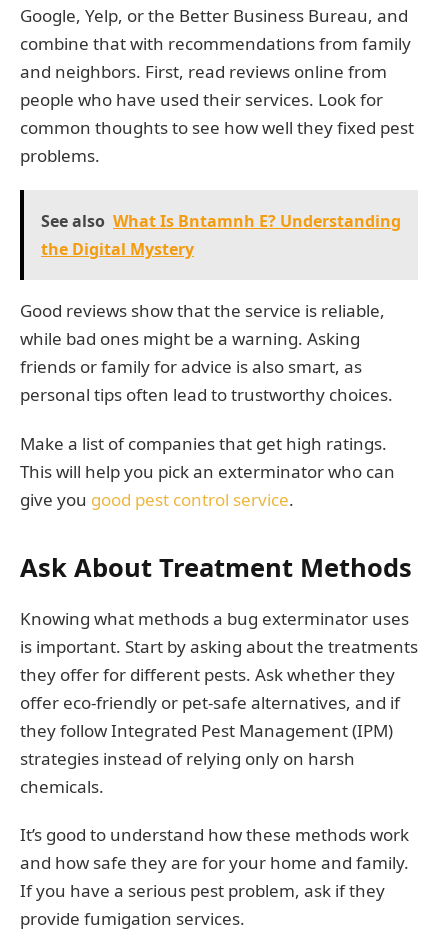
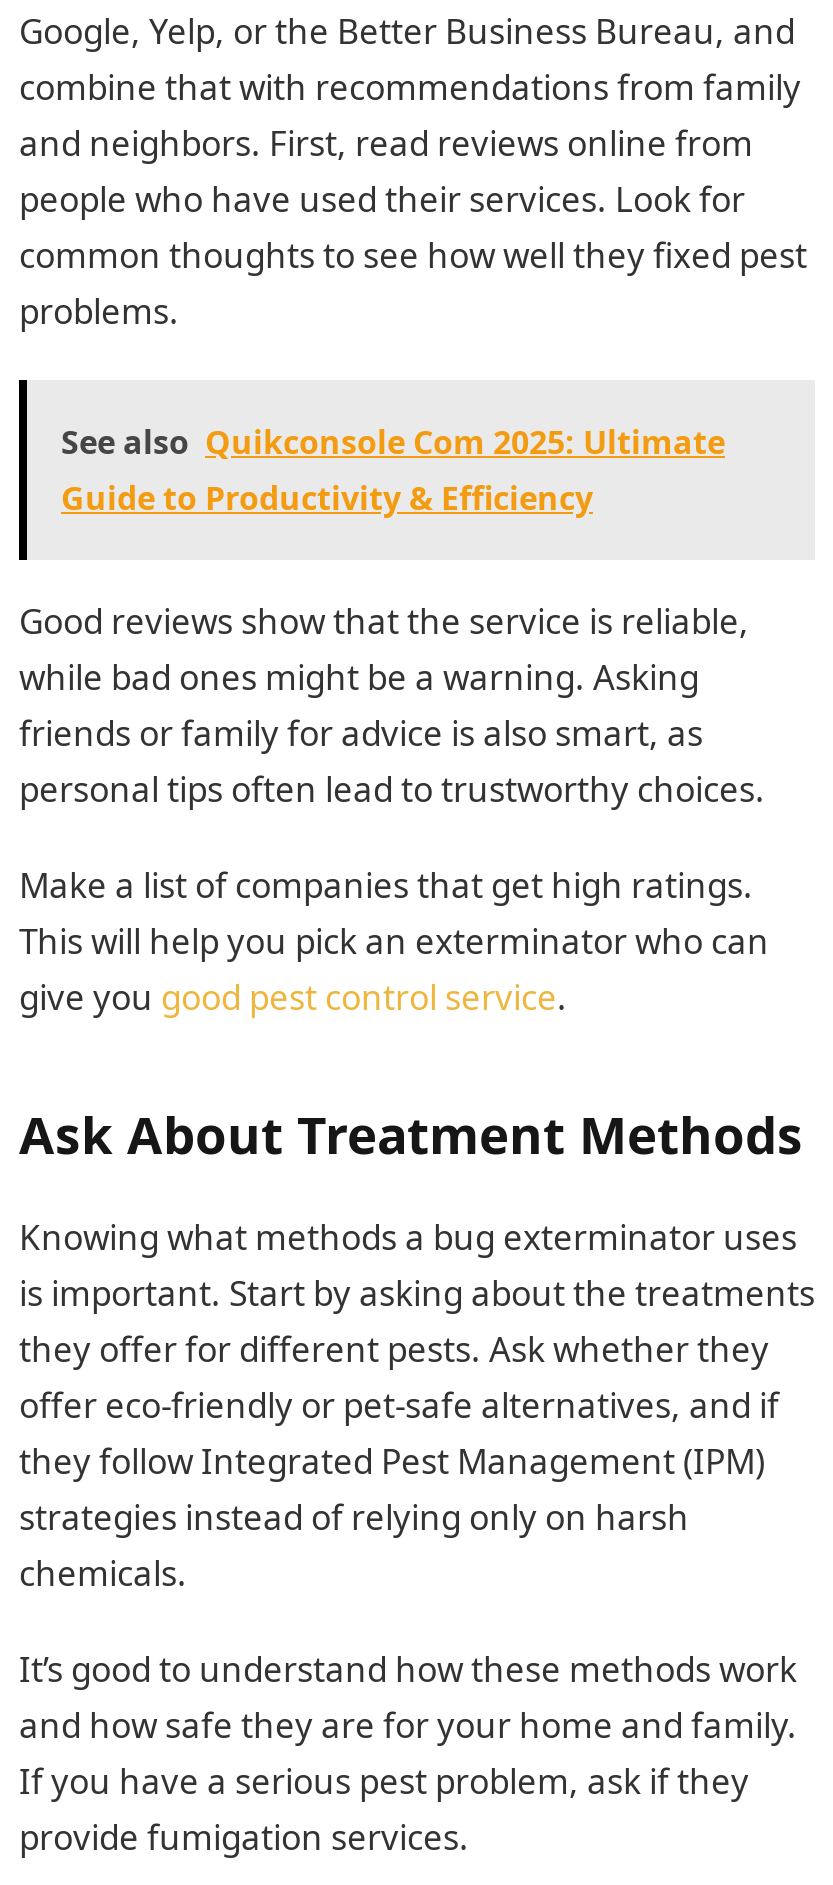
- See also What Is Bntamnh E? Understanding
- the Digital Mystery
+ See also Quikconsole Com 2025: Ultimate
+ Guide to Productivity & Efficiency
